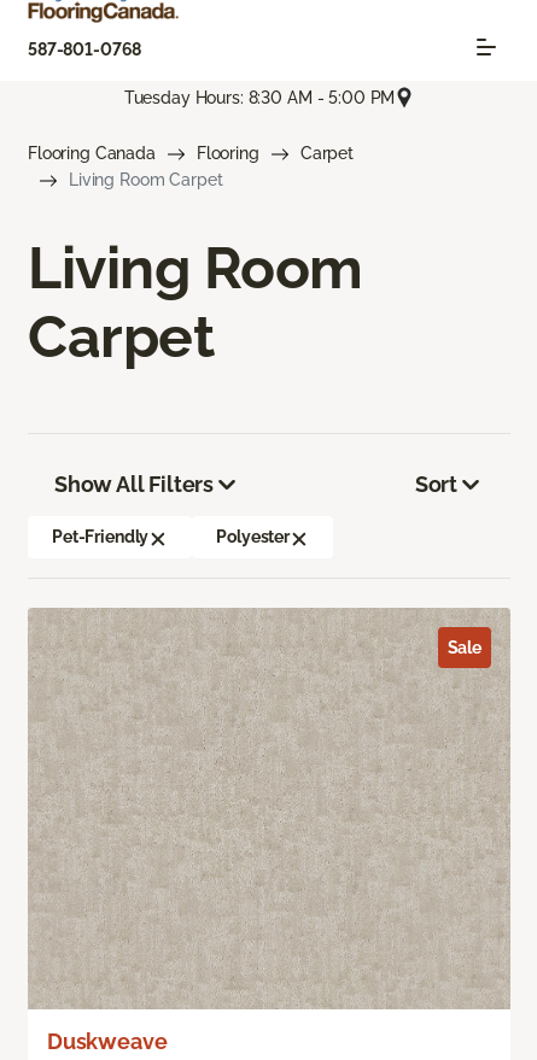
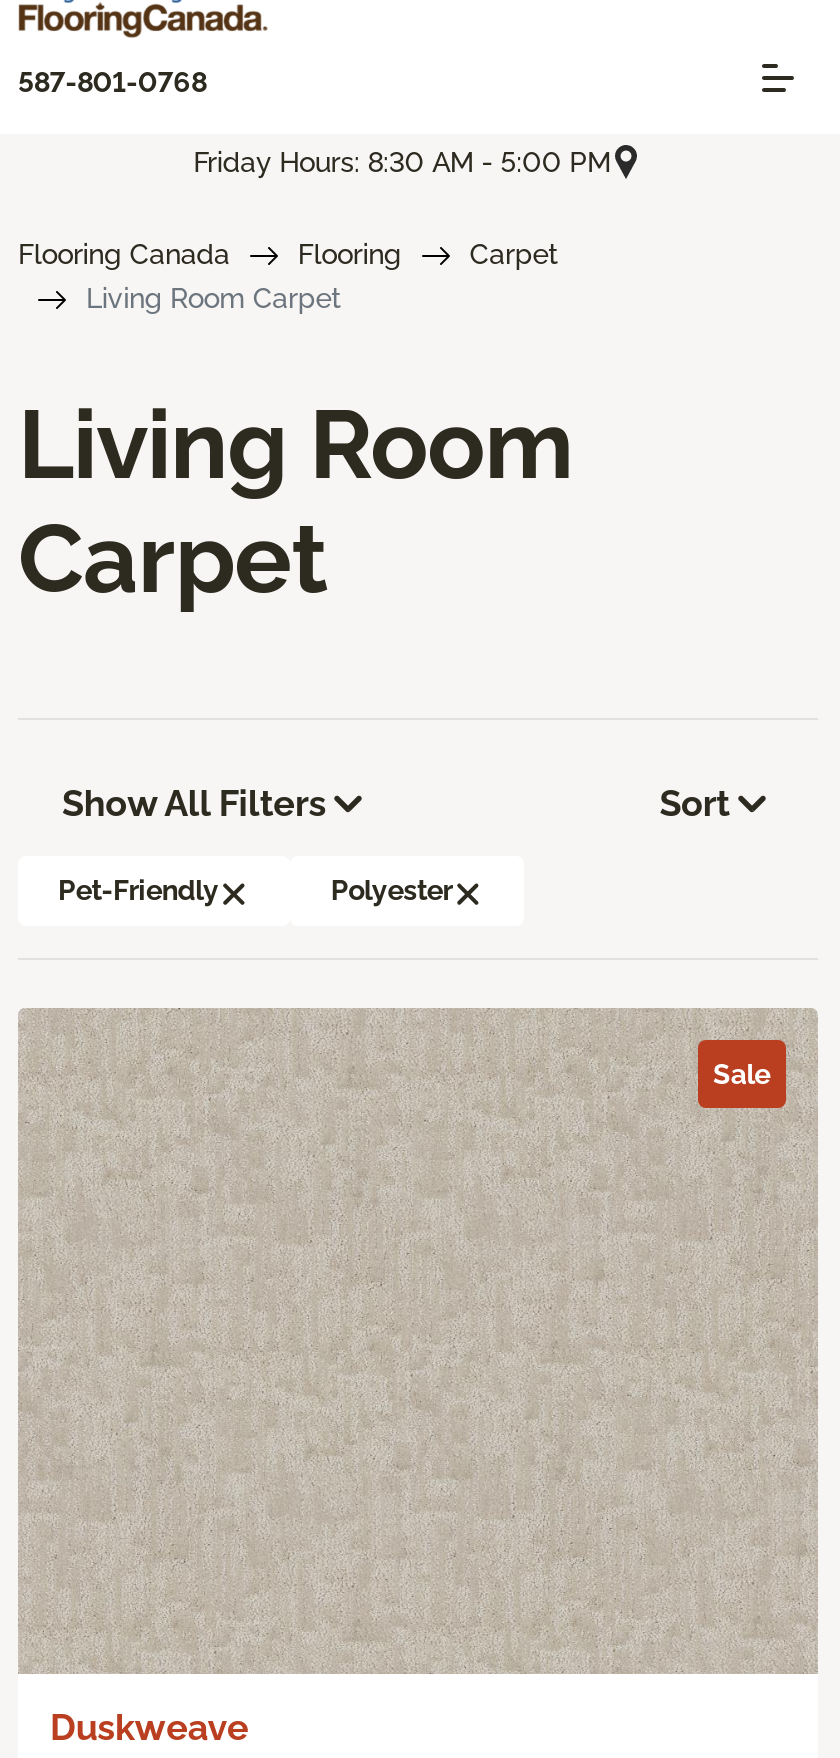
- Tuesday Hours: 8:30 AM - 5:00 PM
+ Friday Hours: 8:30 AM - 5:00 PM
